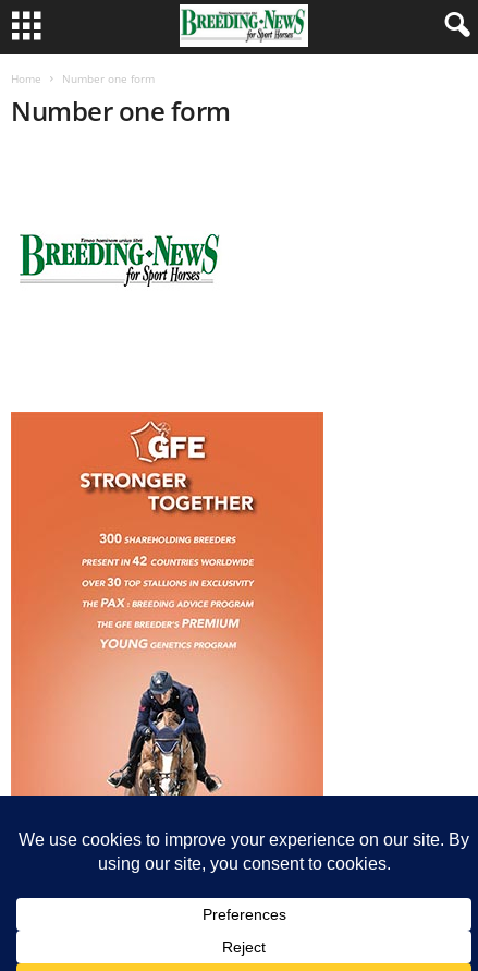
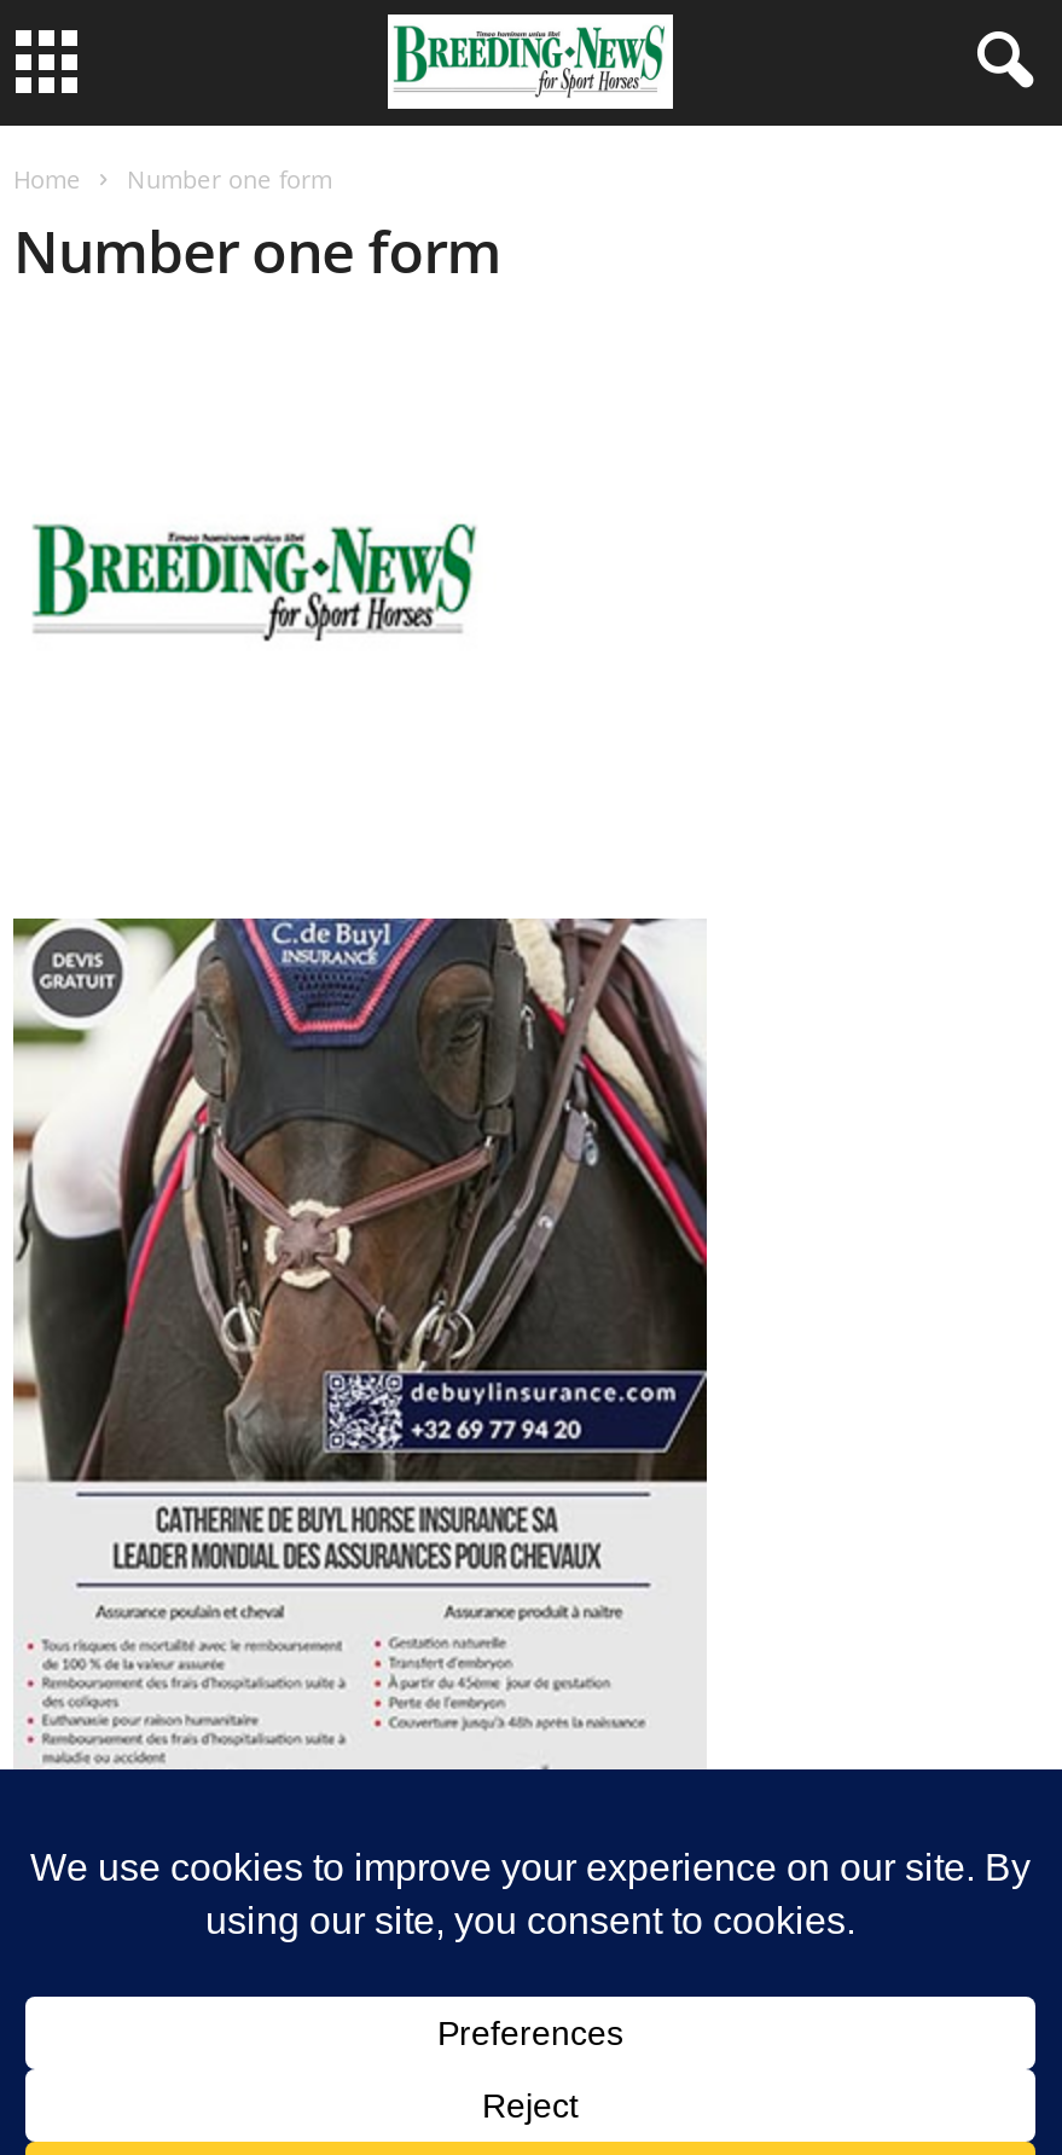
- [image]
+ [image]
